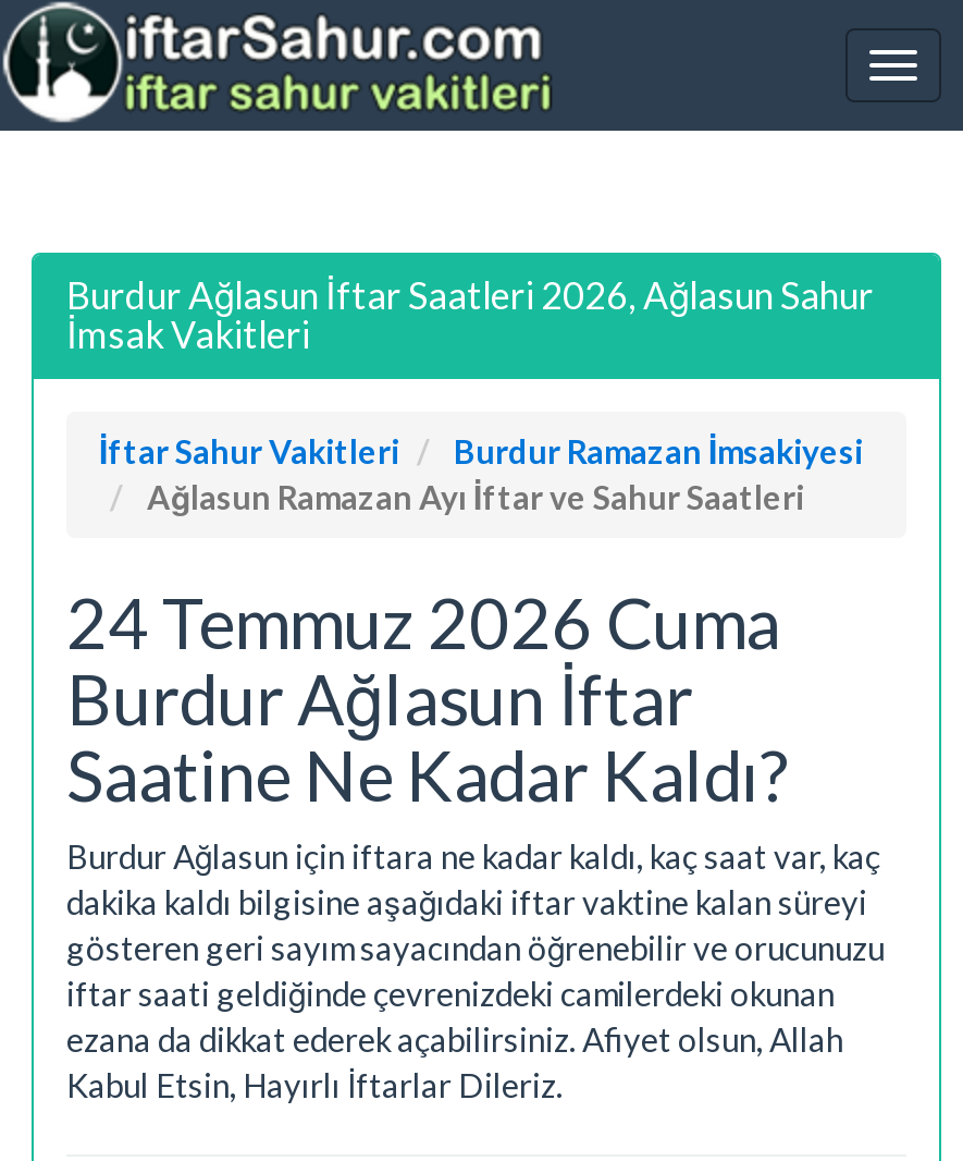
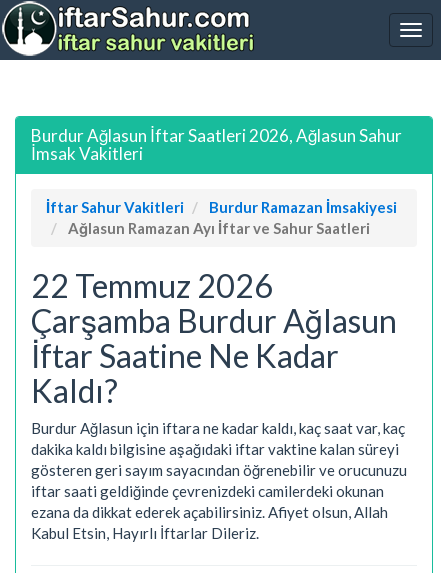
- 24 Temmuz 2026 Cuma
- Burdur Ağlasun İftar
- Saatine Ne Kadar Kaldı?
+ 22 Temmuz 2026
+ Çarşamba Burdur Ağlasun
+ İftar Saatine Ne Kadar
+ Kaldı?
